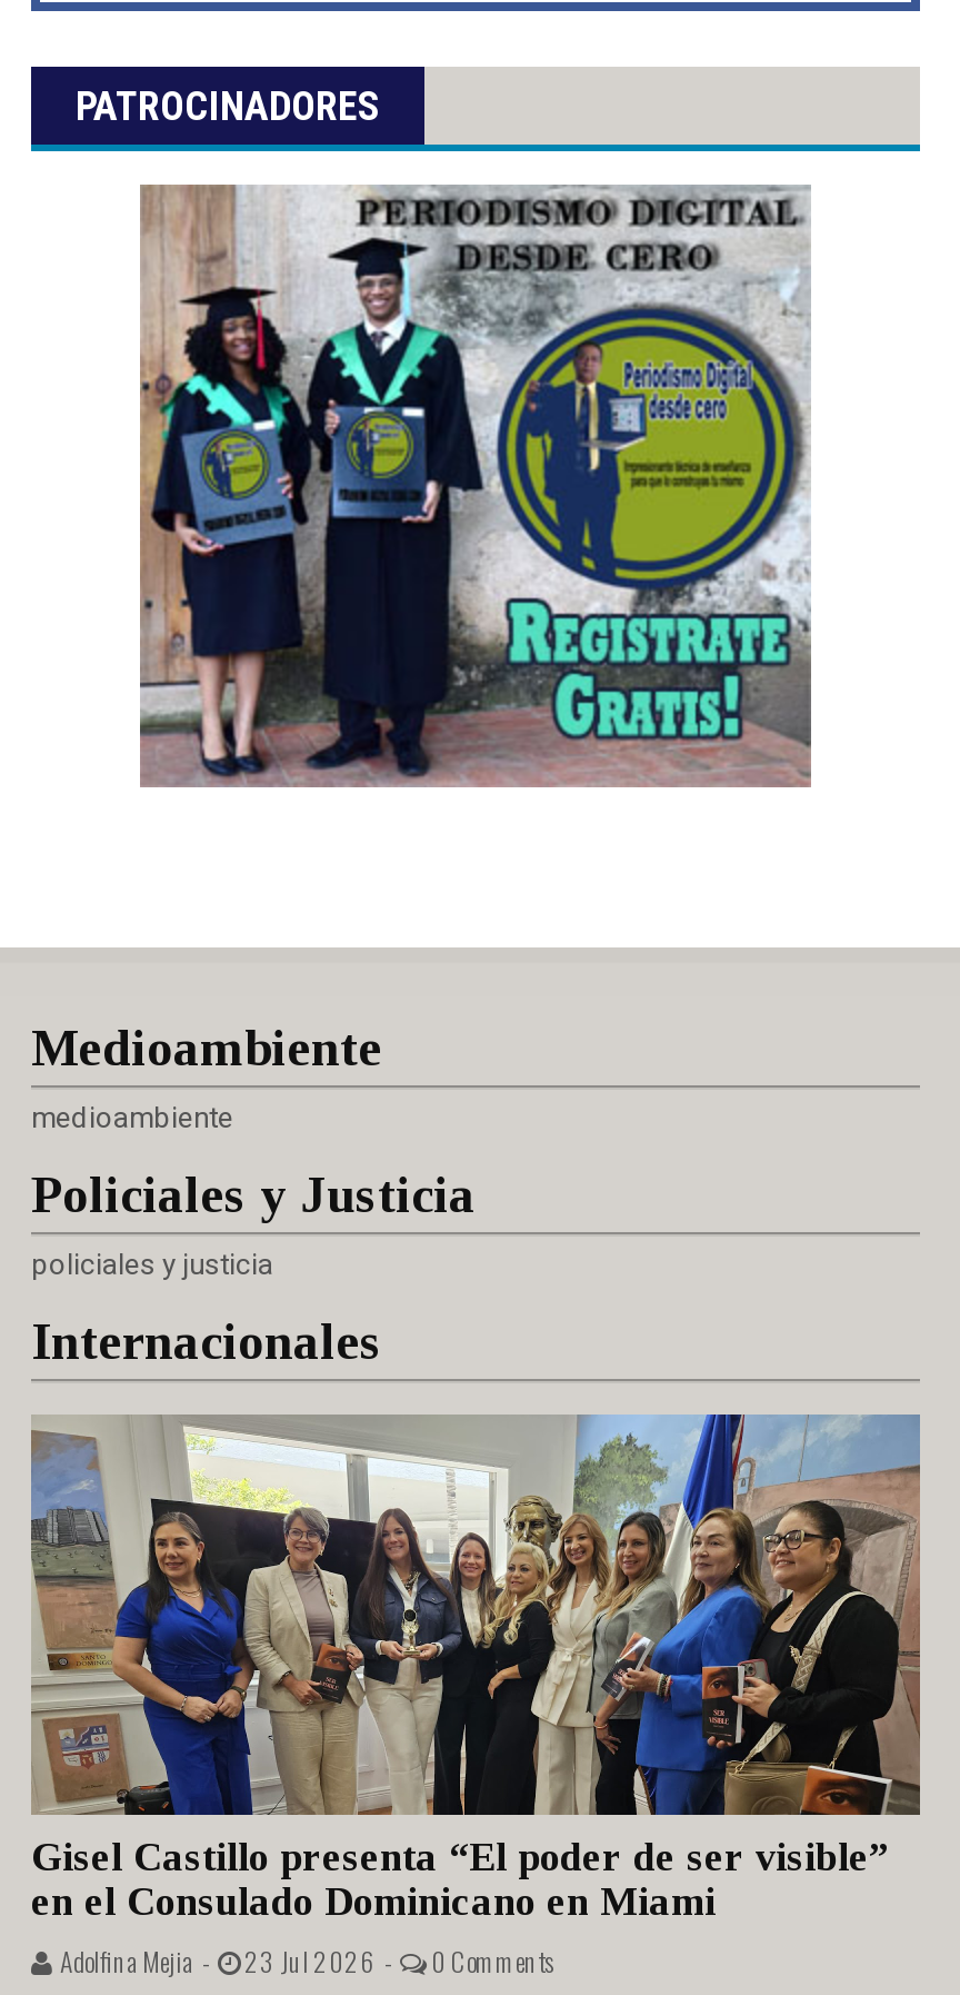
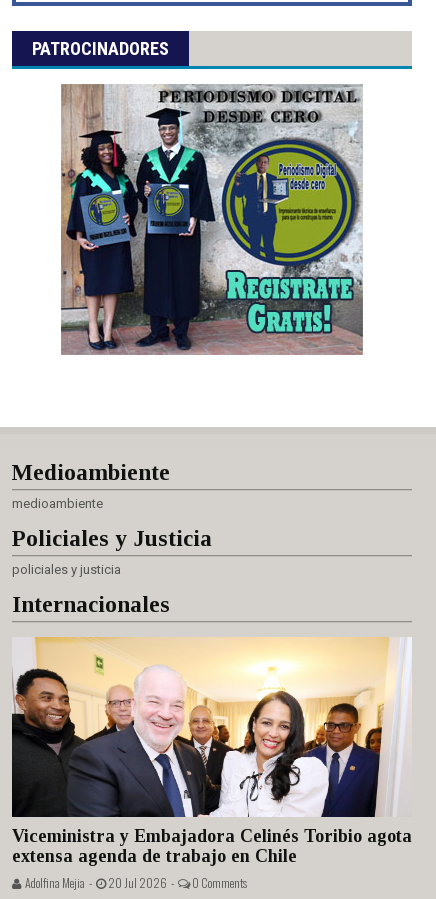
- [image]
- Gisel Castillo presenta “El poder de ser visible”
- en el Consulado Dominicano en Miami
- Adolfina Mejia - 23 Jul 2026 -
+ [image]
+ Viceministra y Embajadora Celinés Toribio agota
+ extensa agenda de trabajo en Chile
+ Adolfina Mejia - 20 Jul 2026 -
